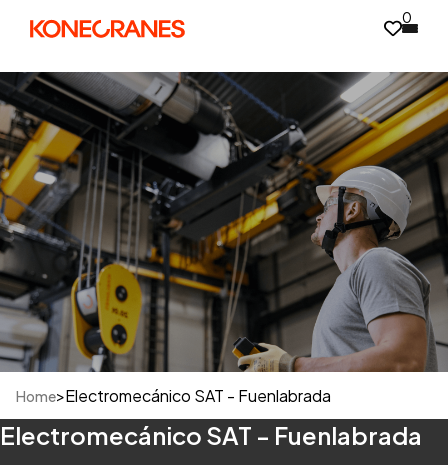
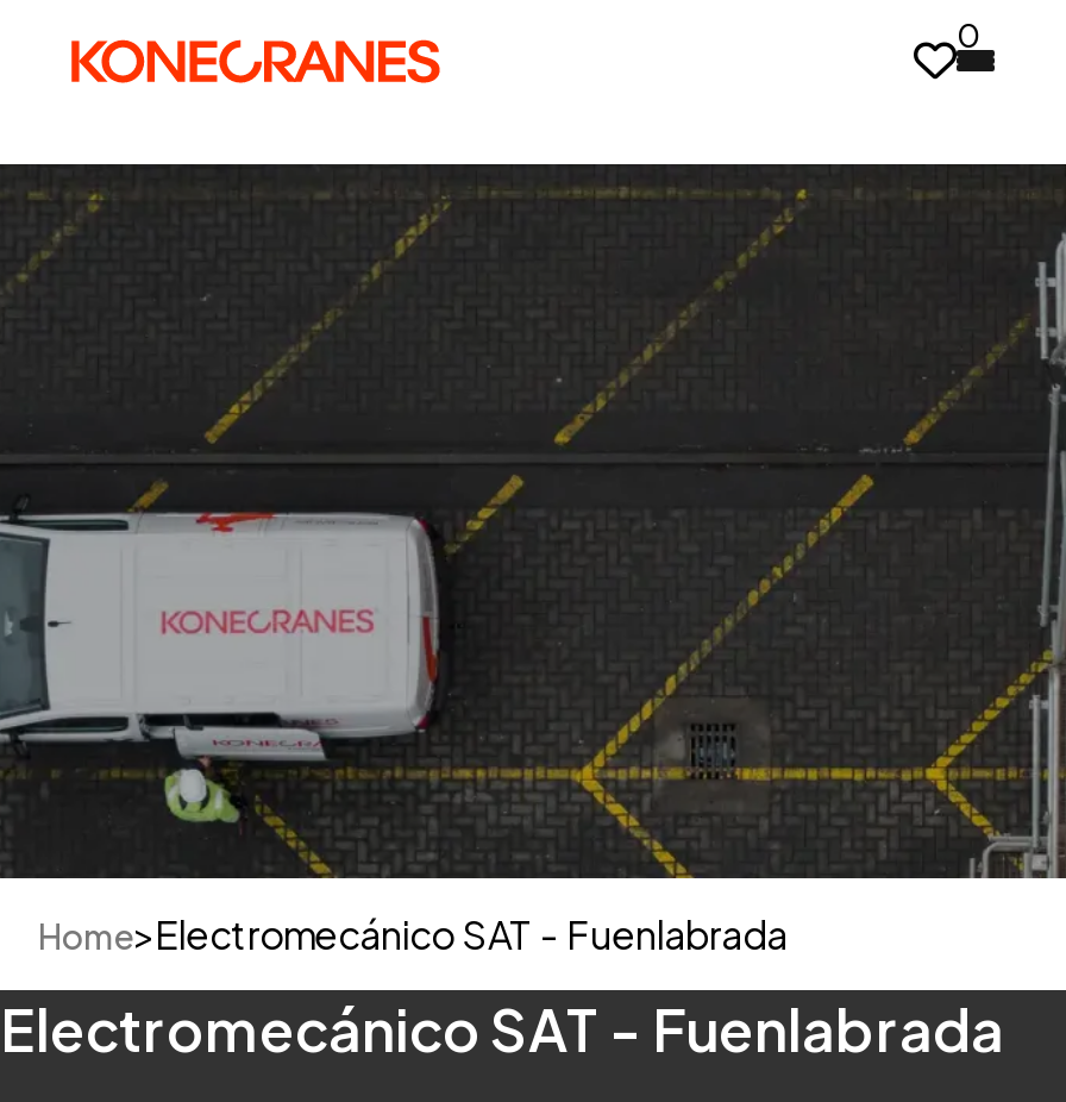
- [image]
+ [image]
